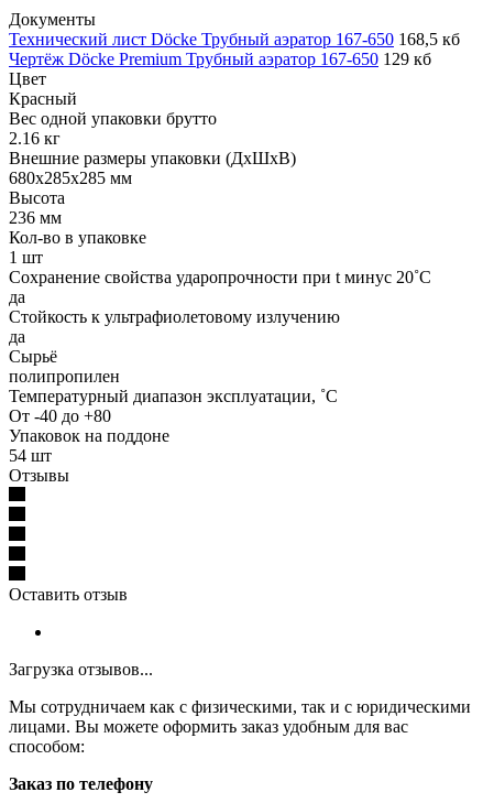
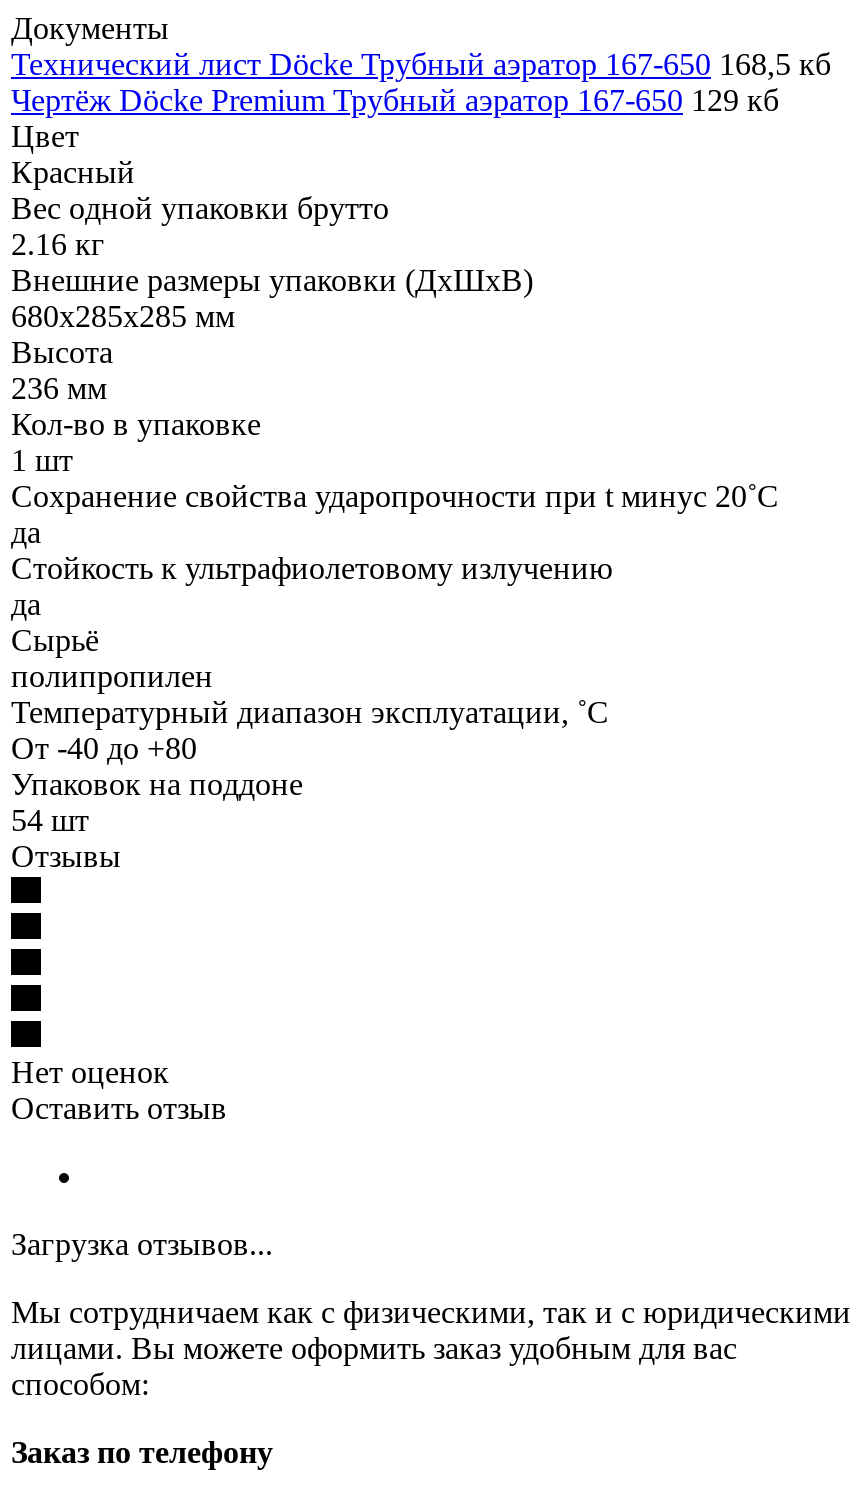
+ Нет оценок
